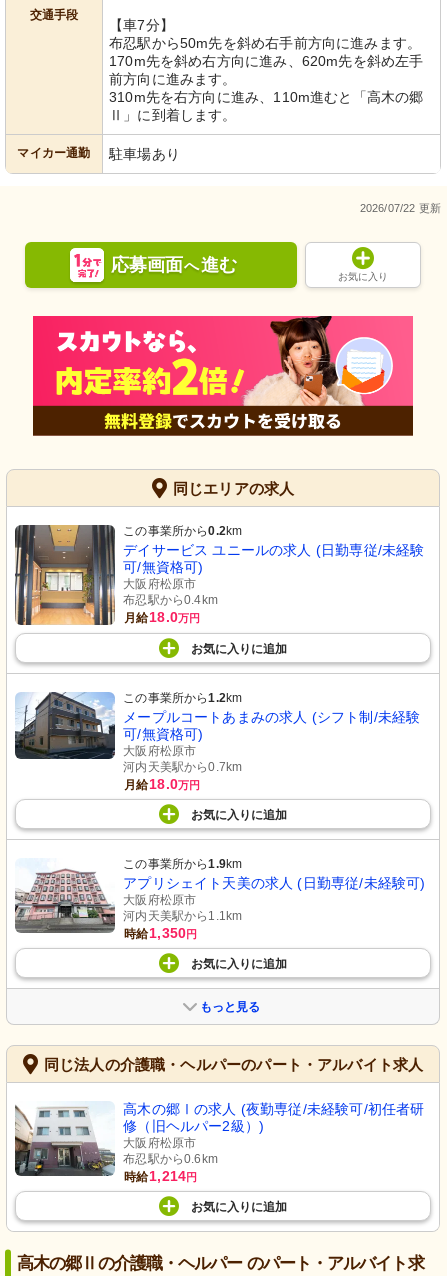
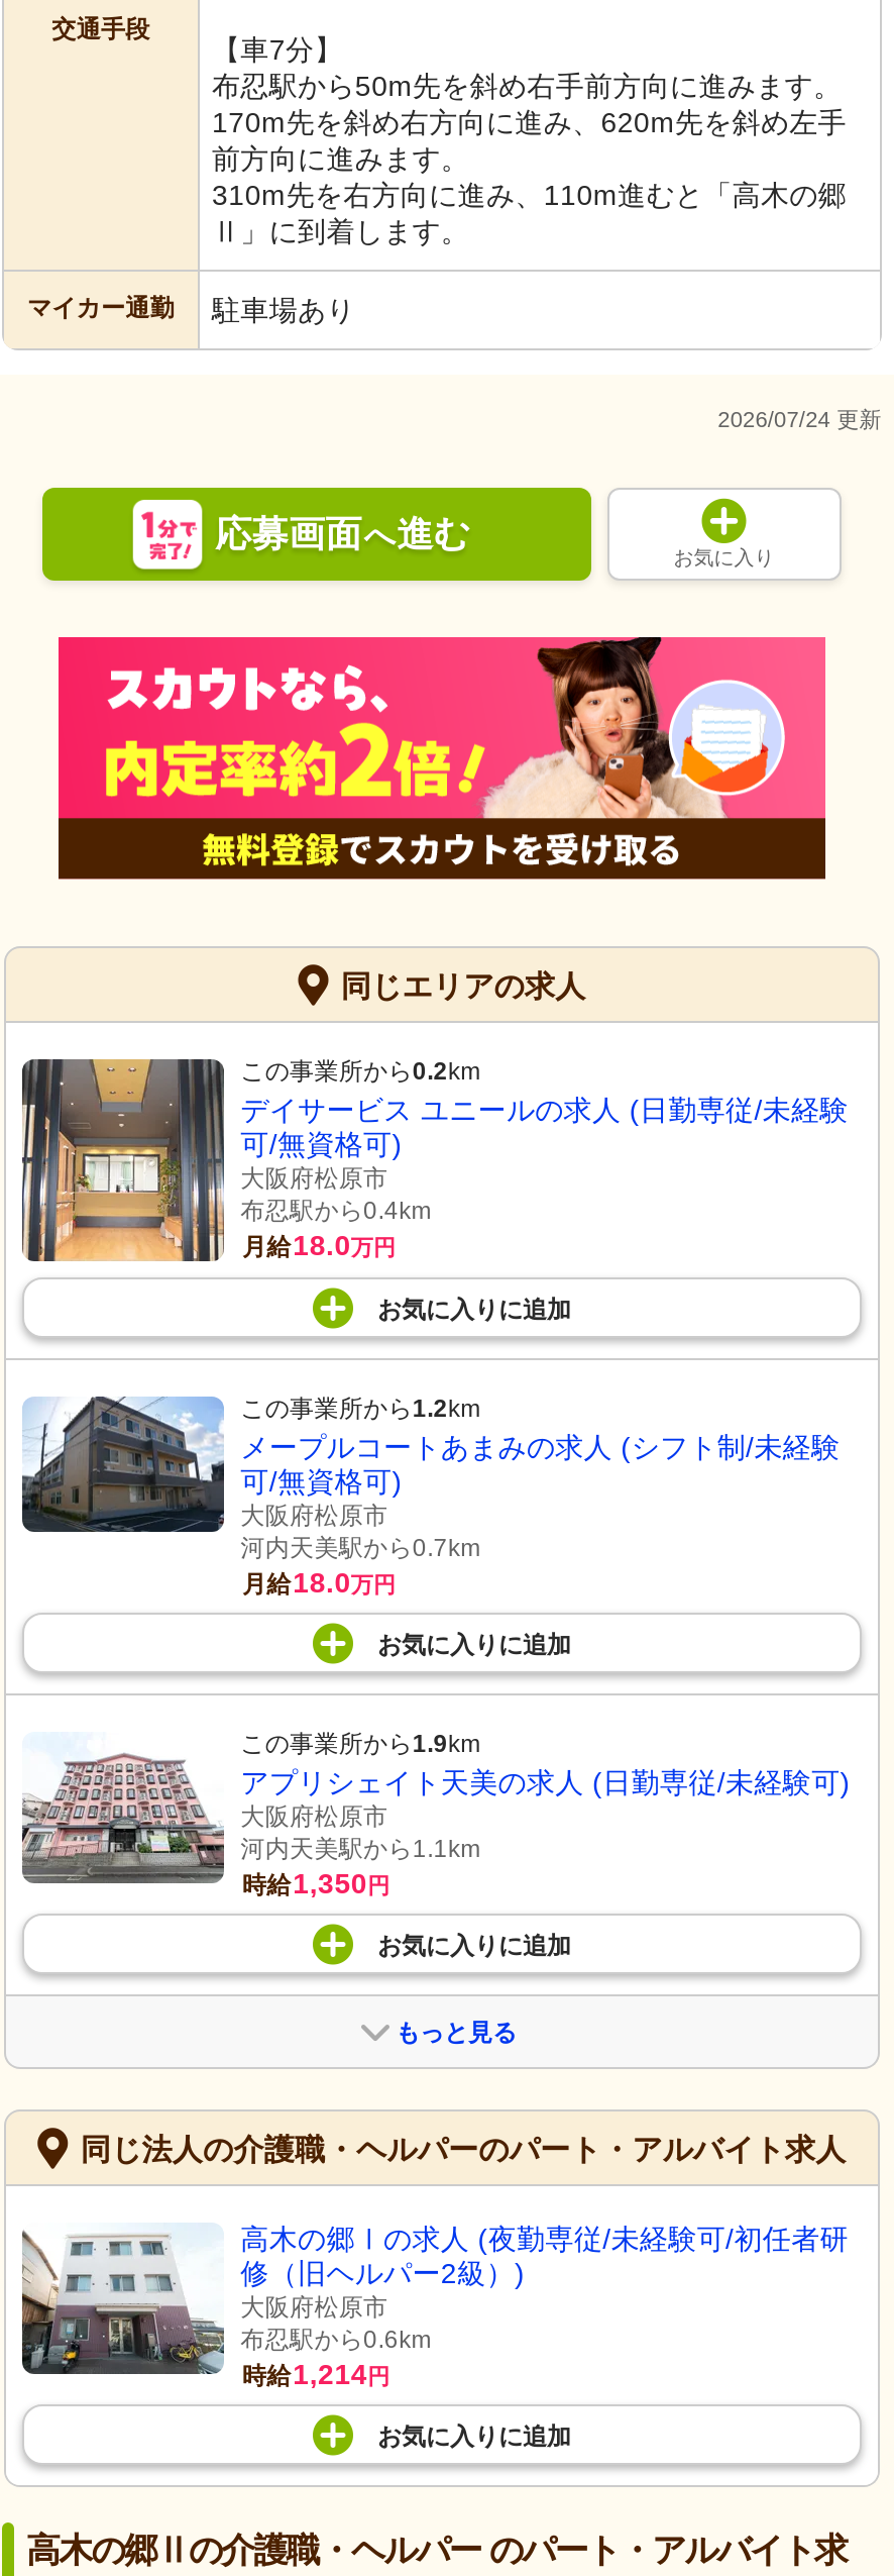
- 2026/07/22 更新
+ 2026/07/24 更新
